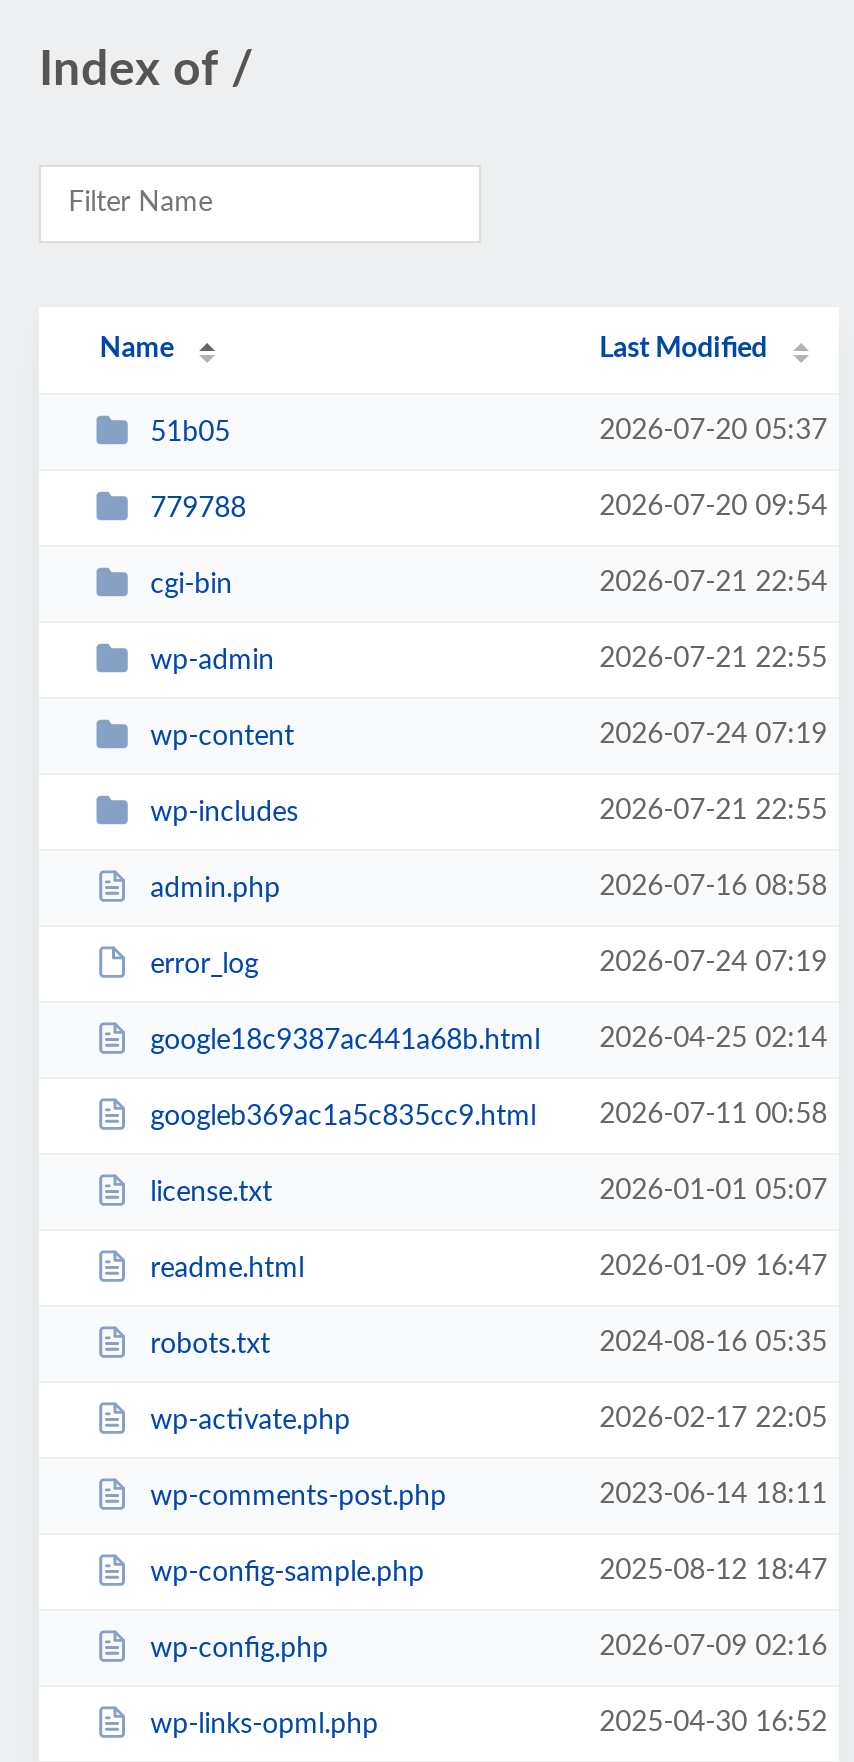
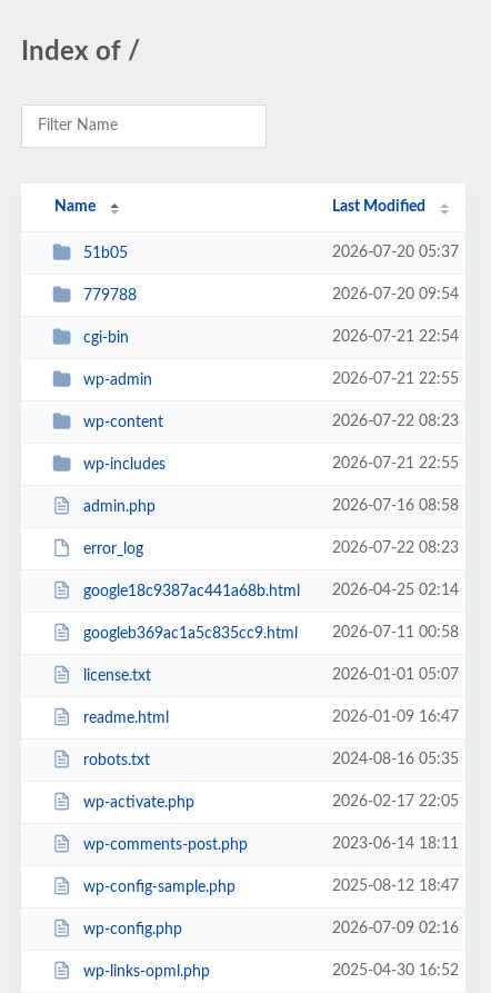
- 2026-07-24 07:19
+ 2026-07-22 08:23

- 2026-07-24 07:19
+ 2026-07-22 08:23
